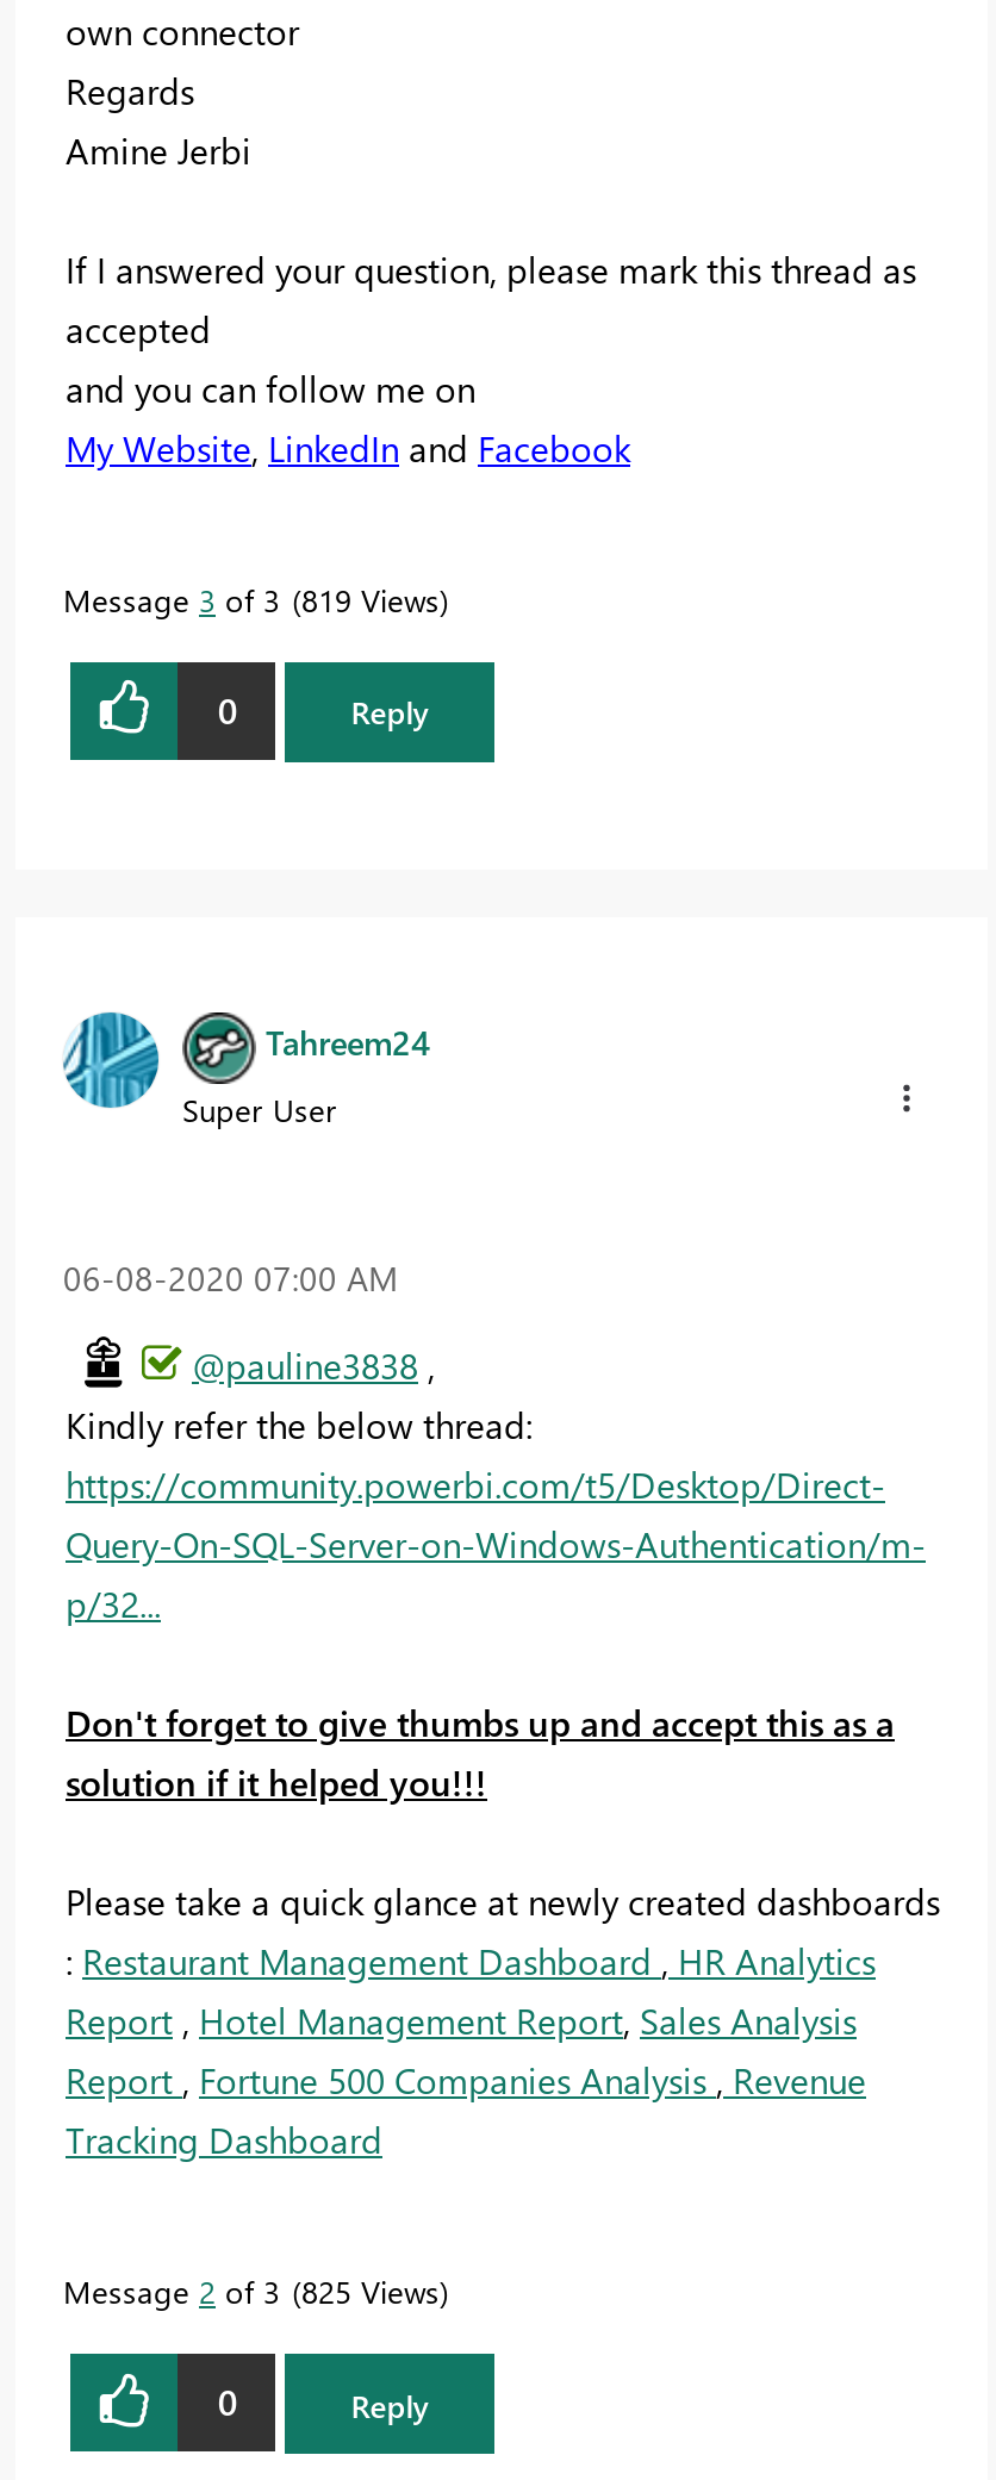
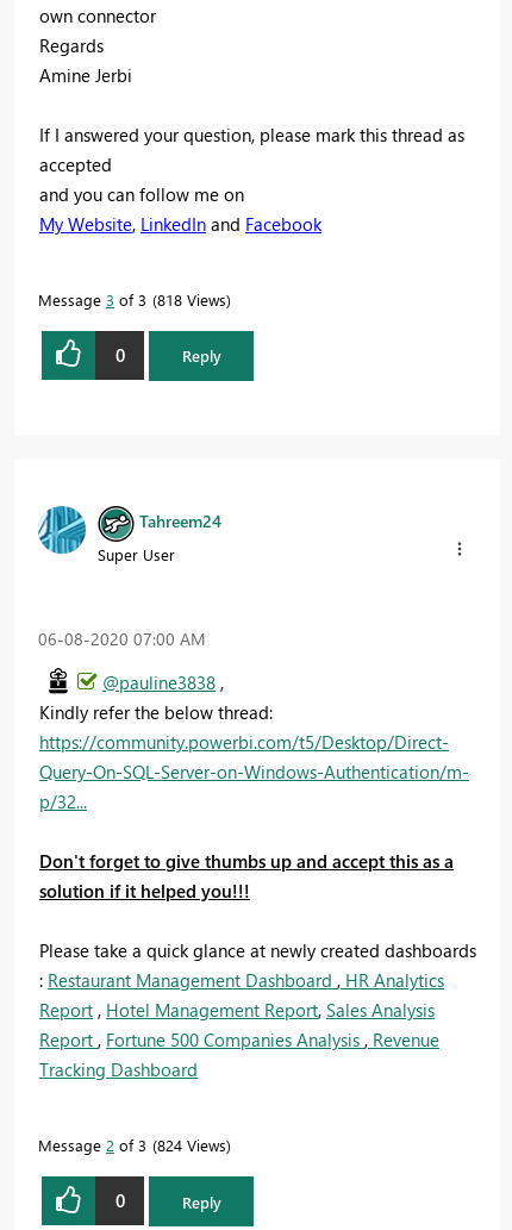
- Message 3 of 3 819 Views
+ Message 3 of 3 818 Views

- Message 2 of 3 825 Views
+ Message 2 of 3 824 Views
